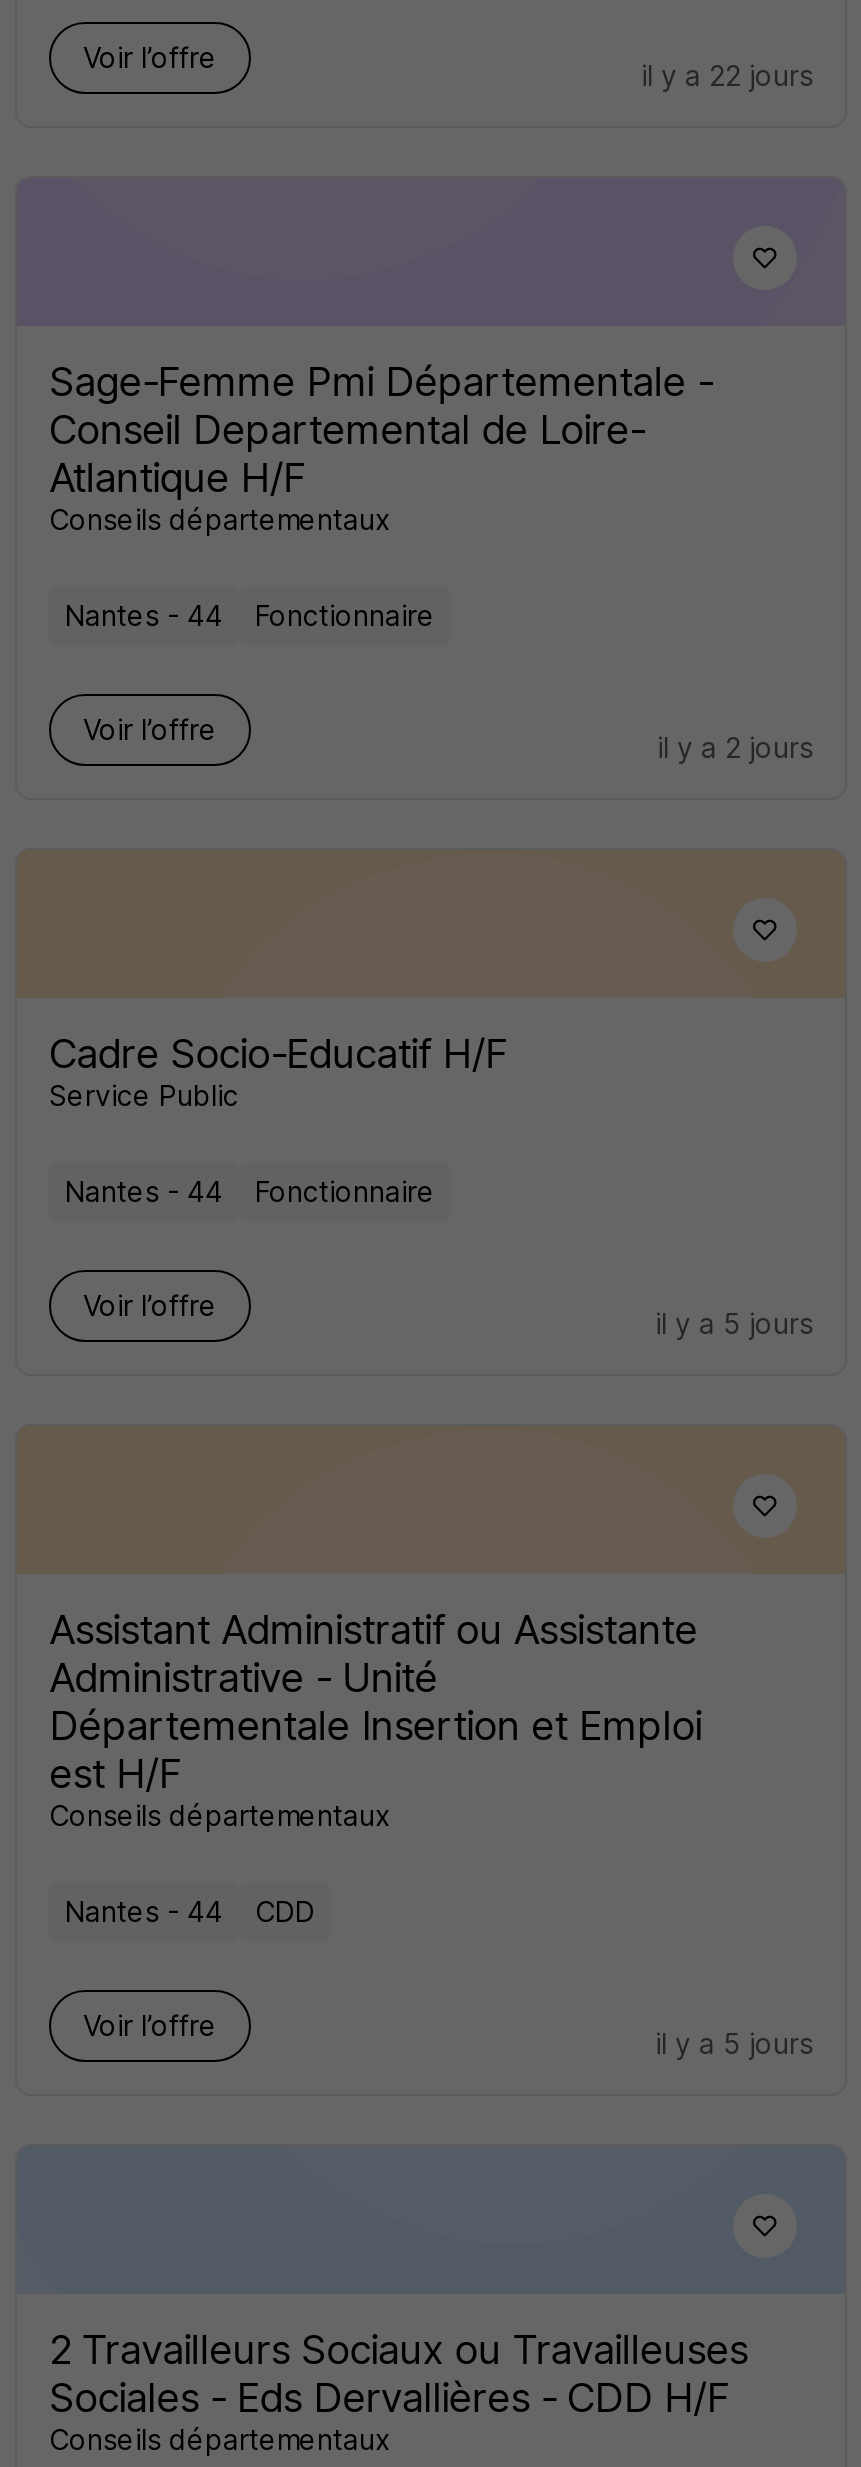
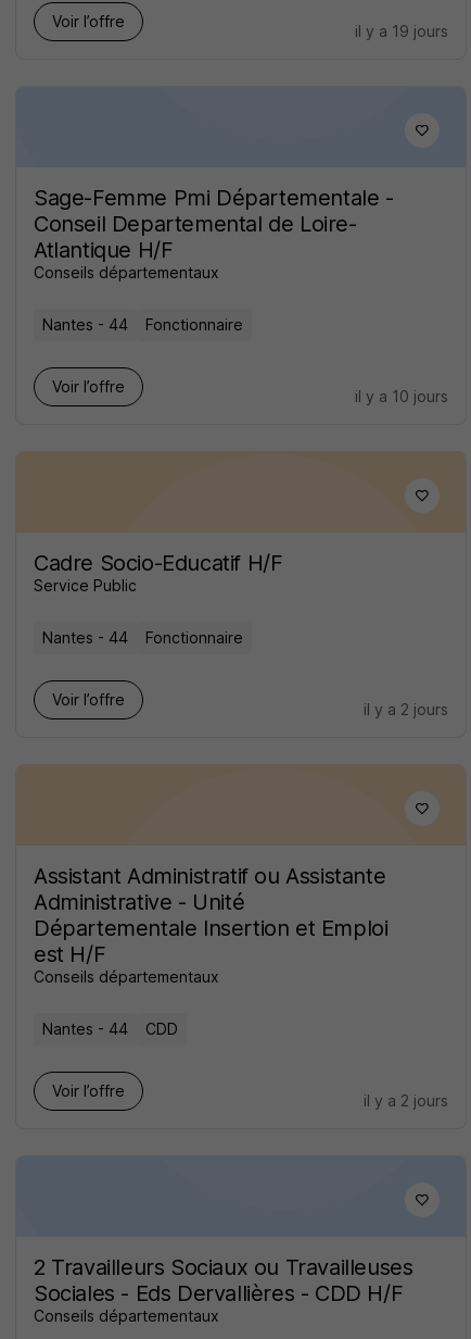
- il y a 22 jours
+ il y a 19 jours

- il y a 2 jours
+ il y a 10 jours

- il y a 5 jours
+ il y a 2 jours

- il y a 5 jours
+ il y a 2 jours
